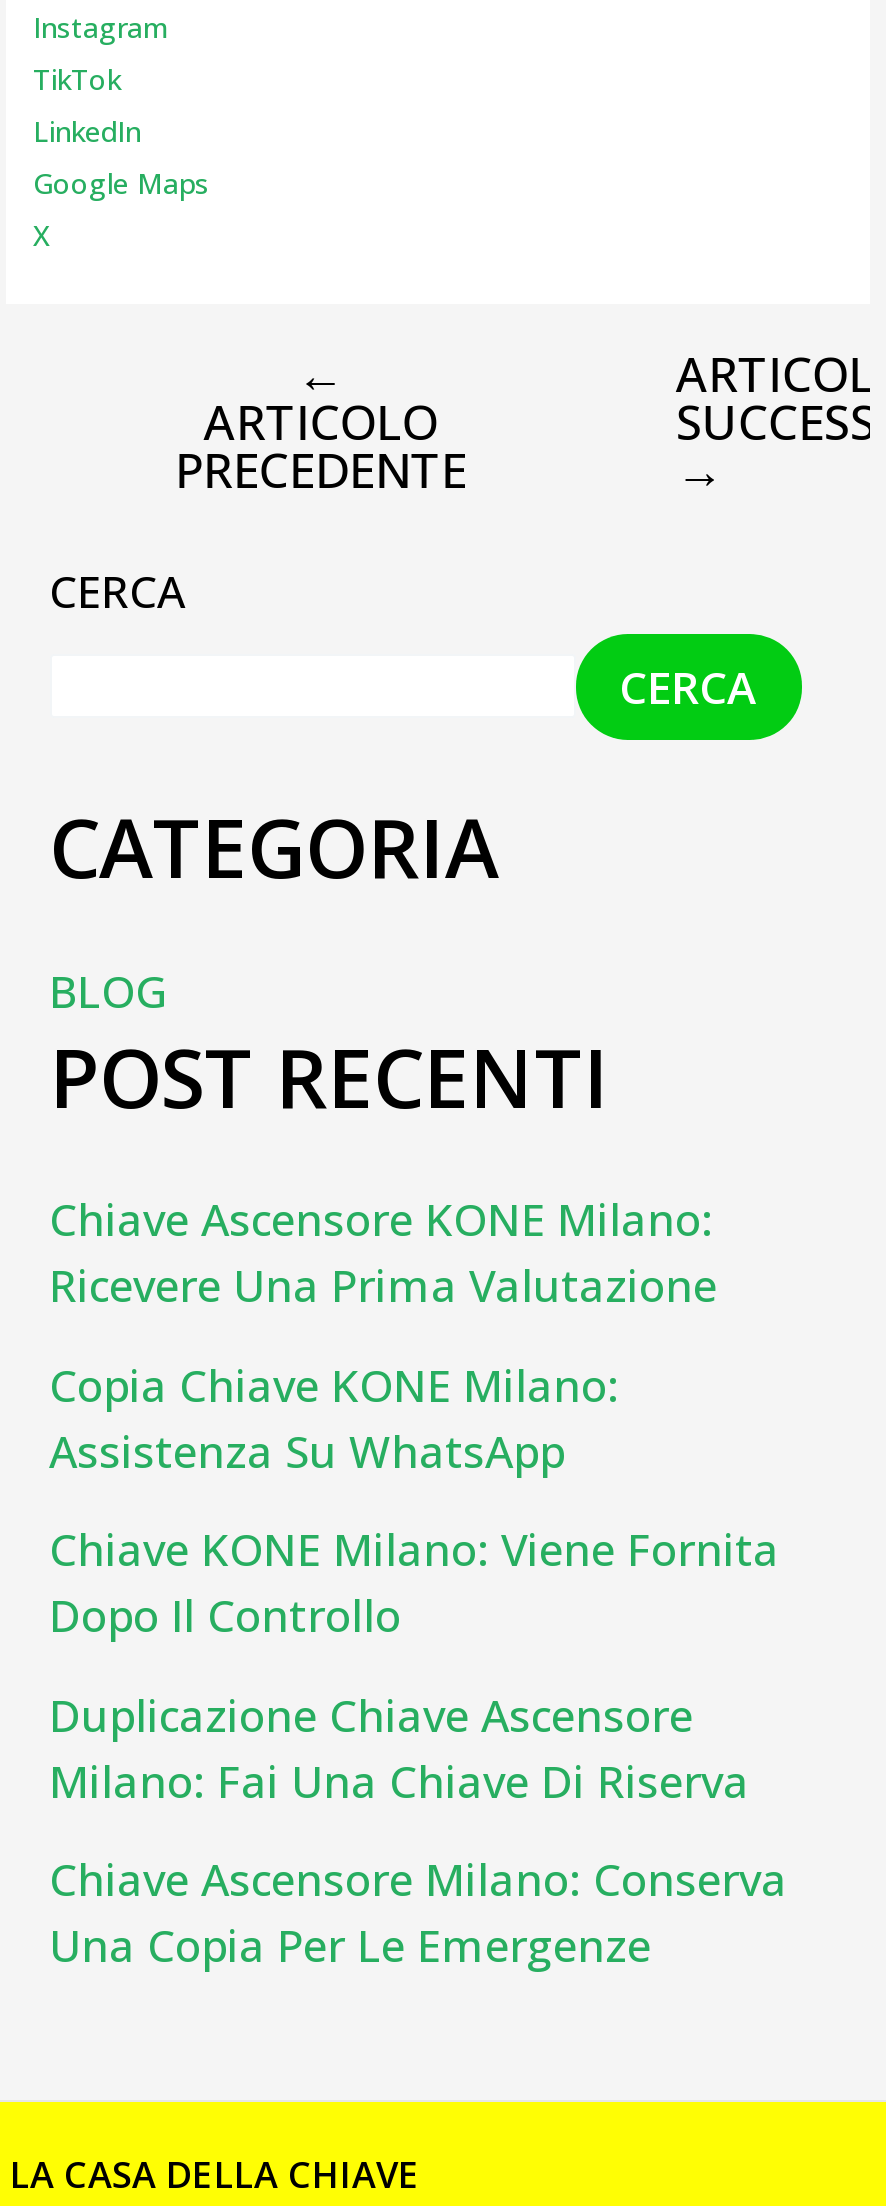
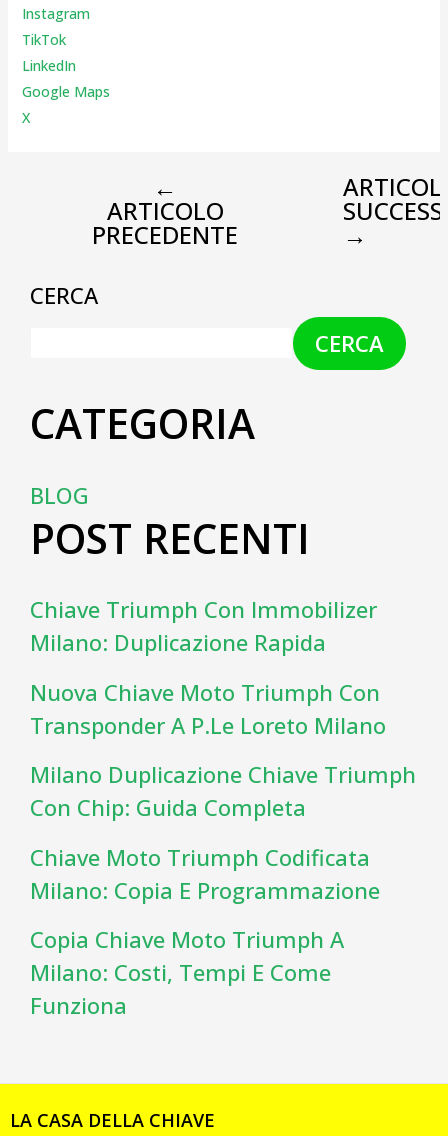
- Chiave Ascensore KONE Milano:
- Ricevere Una Prima Valutazione
+ Chiave Triumph Con Immobilizer
+ Milano: Duplicazione Rapida

- Copia Chiave KONE Milano:
- Assistenza Su WhatsApp
+ Nuova Chiave Moto Triumph Con
+ Transponder A P.le Loreto Milano

- Chiave KONE Milano: Viene Fornita
- Dopo Il Controllo
+ Milano Duplicazione Chiave Triumph
+ Con Chip: Guida Completa

- Duplicazione Chiave Ascensore
- Milano: Fai Una Chiave Di Riserva
+ Chiave Moto Triumph Codificata
+ Milano: Copia E Programmazione

- Chiave Ascensore Milano: Conserva
- Una Copia Per Le Emergenze
+ Copia Chiave Moto Triumph A
+ Milano: Costi, Tempi E Come
+ Funziona
